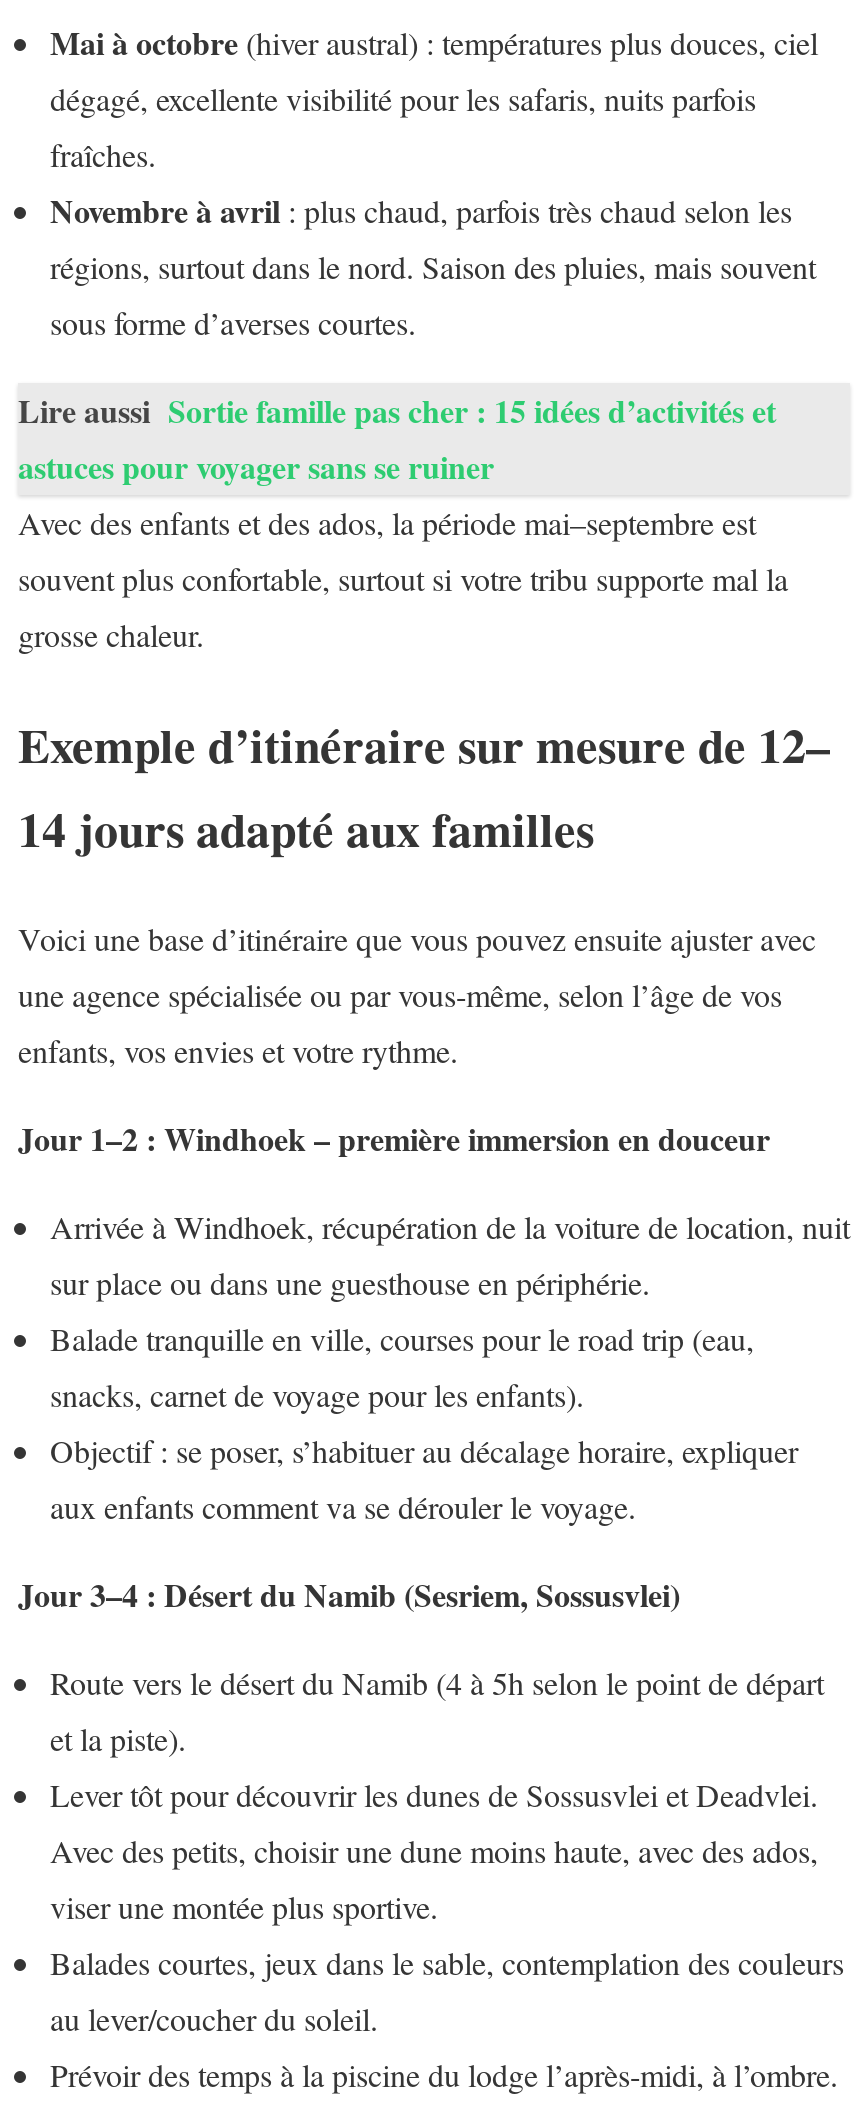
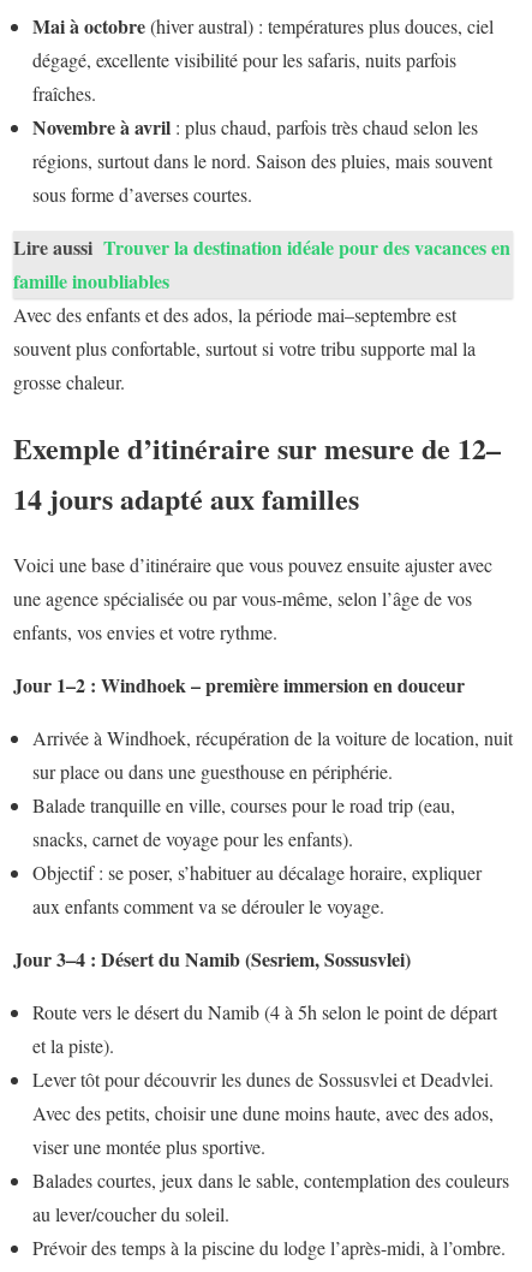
- Lire aussi Sortie famille pas cher : 15 idées d’activités et
- astuces pour voyager sans se ruiner
+ Lire aussi Trouver la destination idéale pour des vacances en
+ famille inoubliables
